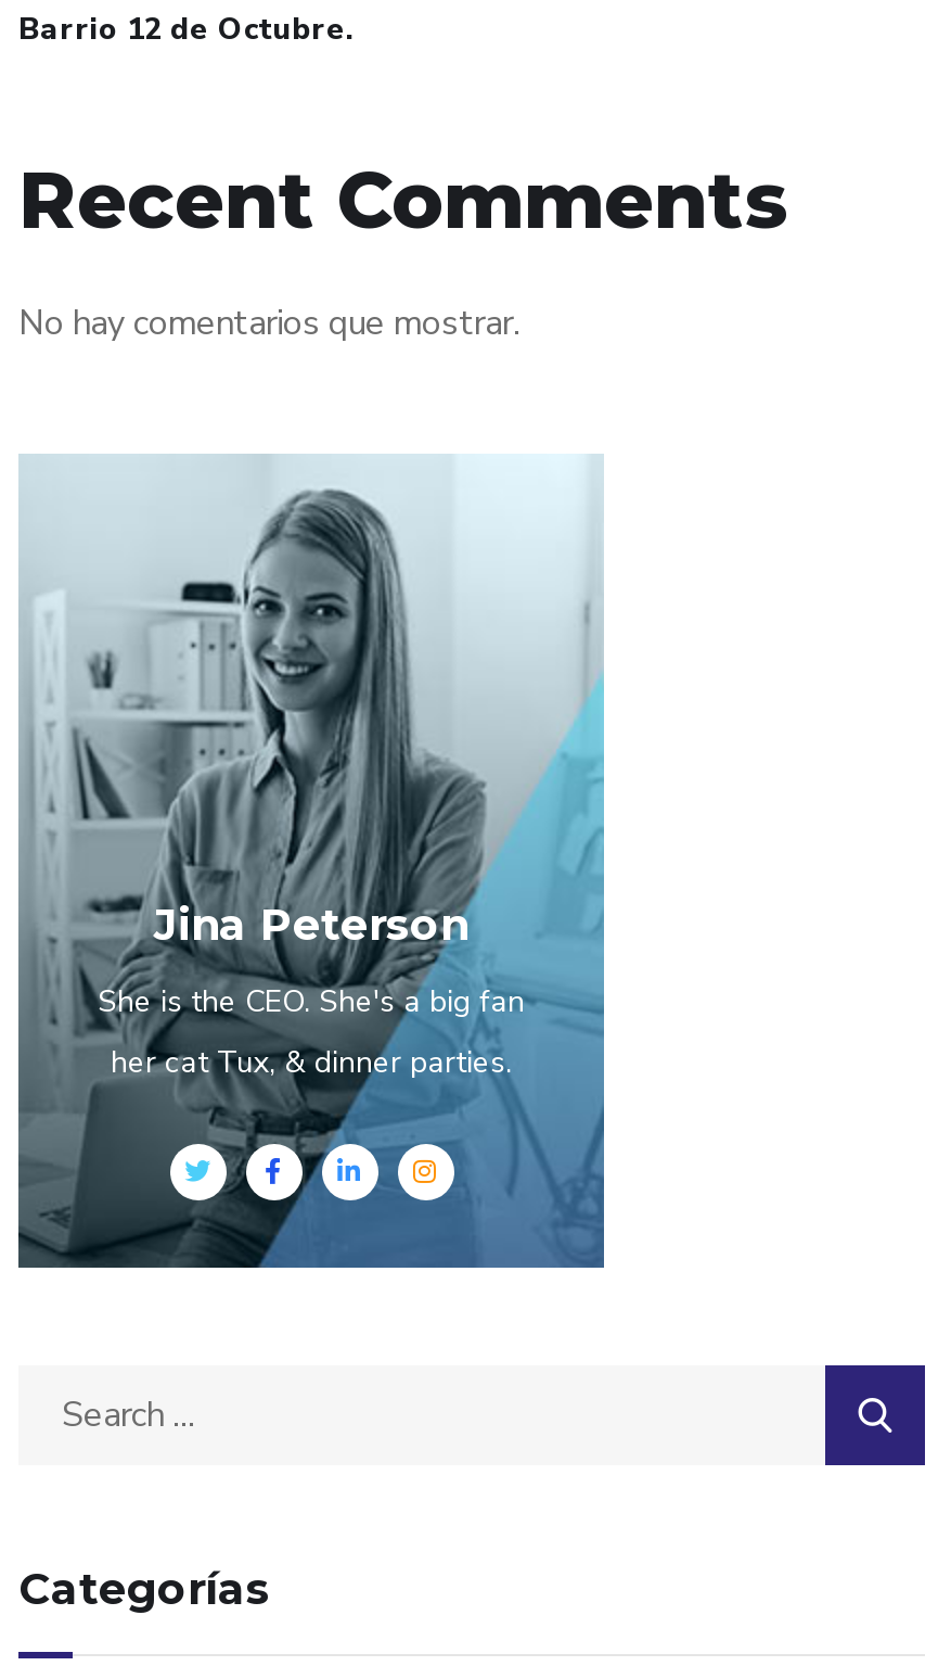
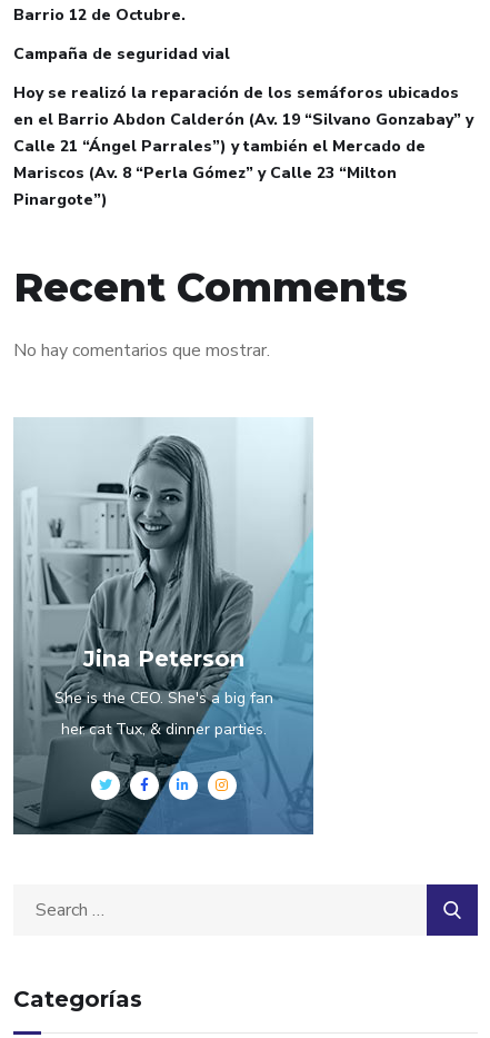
+ Campaña de seguridad vial
+ Hoy se realizó la reparación de los semáforos ubicados
+ en el Barrio Abdon Calderón (Av. 19 “Silvano Gonzabay” y
+ Calle 21 “Ángel Parrales”) y también el Mercado de
+ Mariscos (Av. 8 “Perla Gómez” y Calle 23 “Milton
+ Pinargote”)
